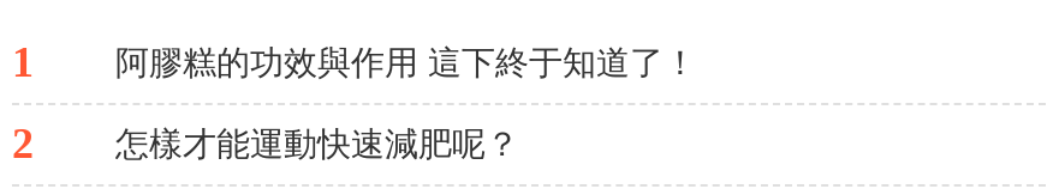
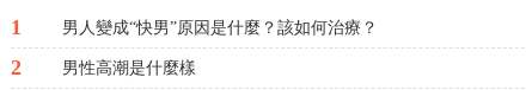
- 阿膠糕的功效與作用 這下終于知道了！
+ 男人變成“快男”原因是什麼？該如何治療？

- 怎樣才能運動快速減肥呢？
+ 男性高潮是什麼樣
